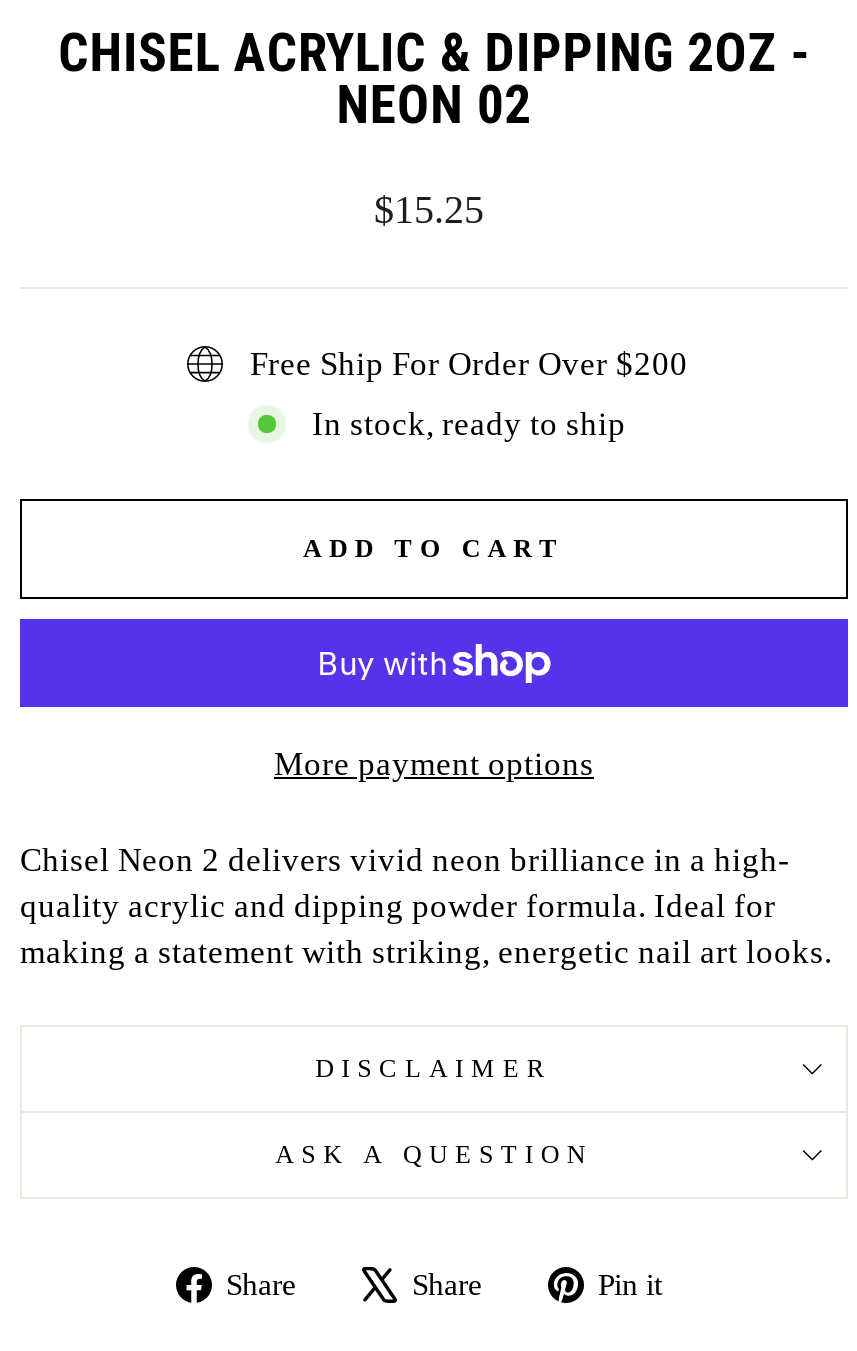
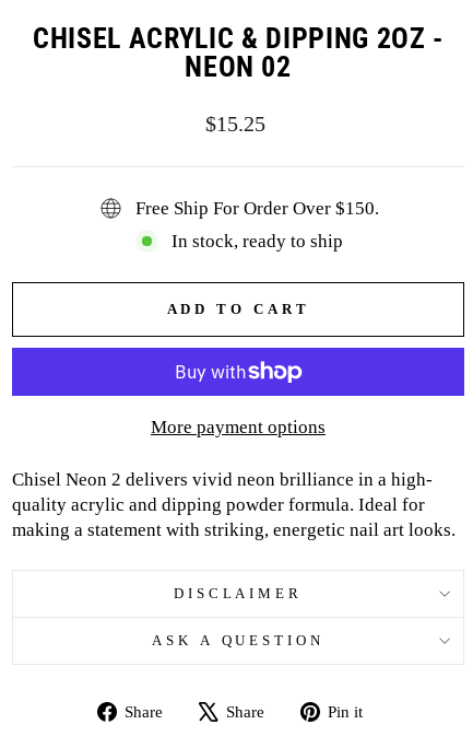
- Free Ship For Order Over $200
+ Free Ship For Order Over $150.
